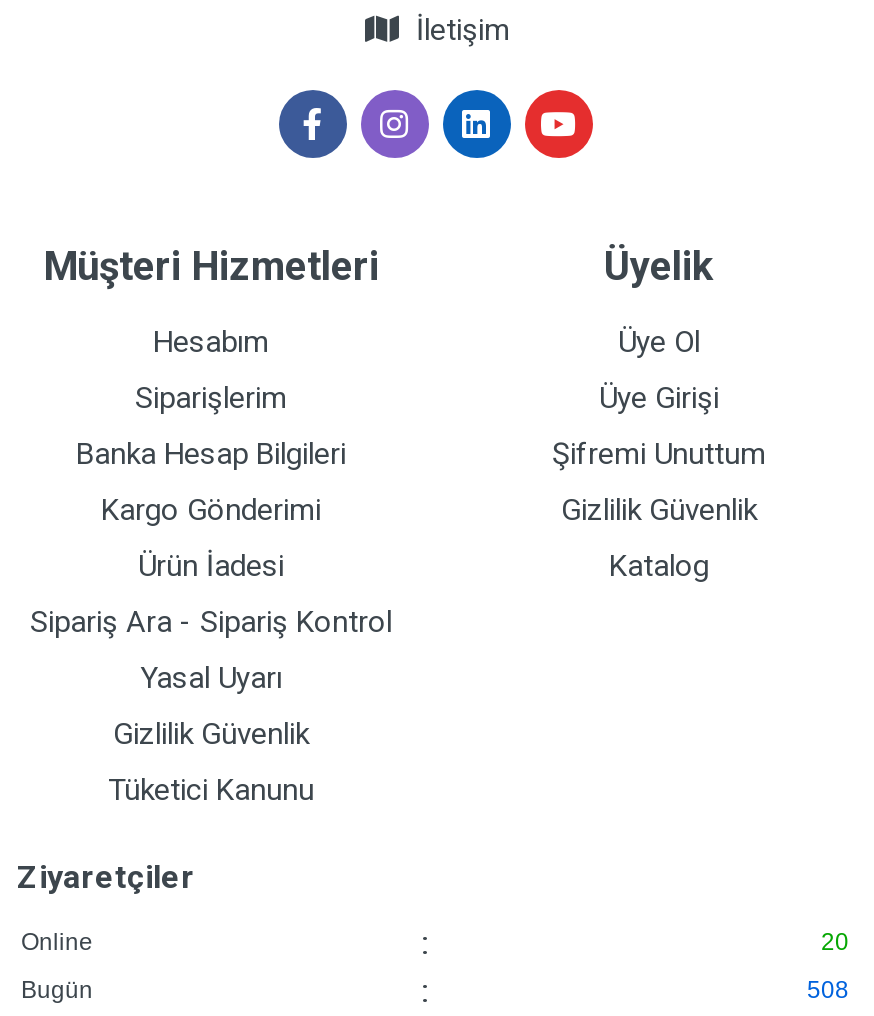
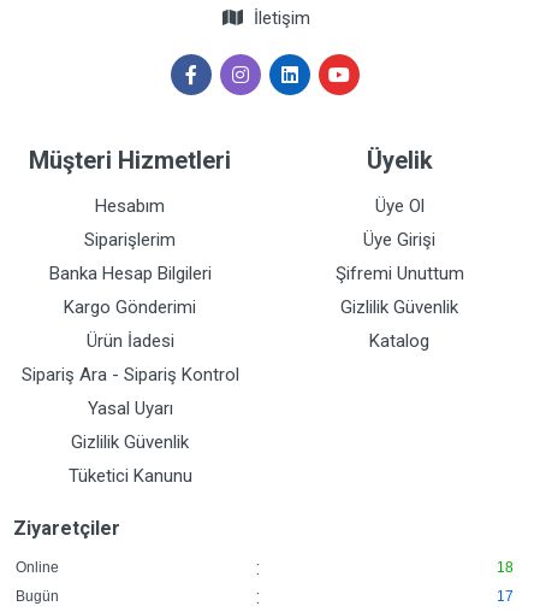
- 20
+ 18

- 508
+ 17
